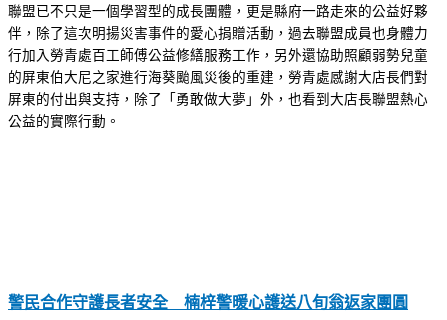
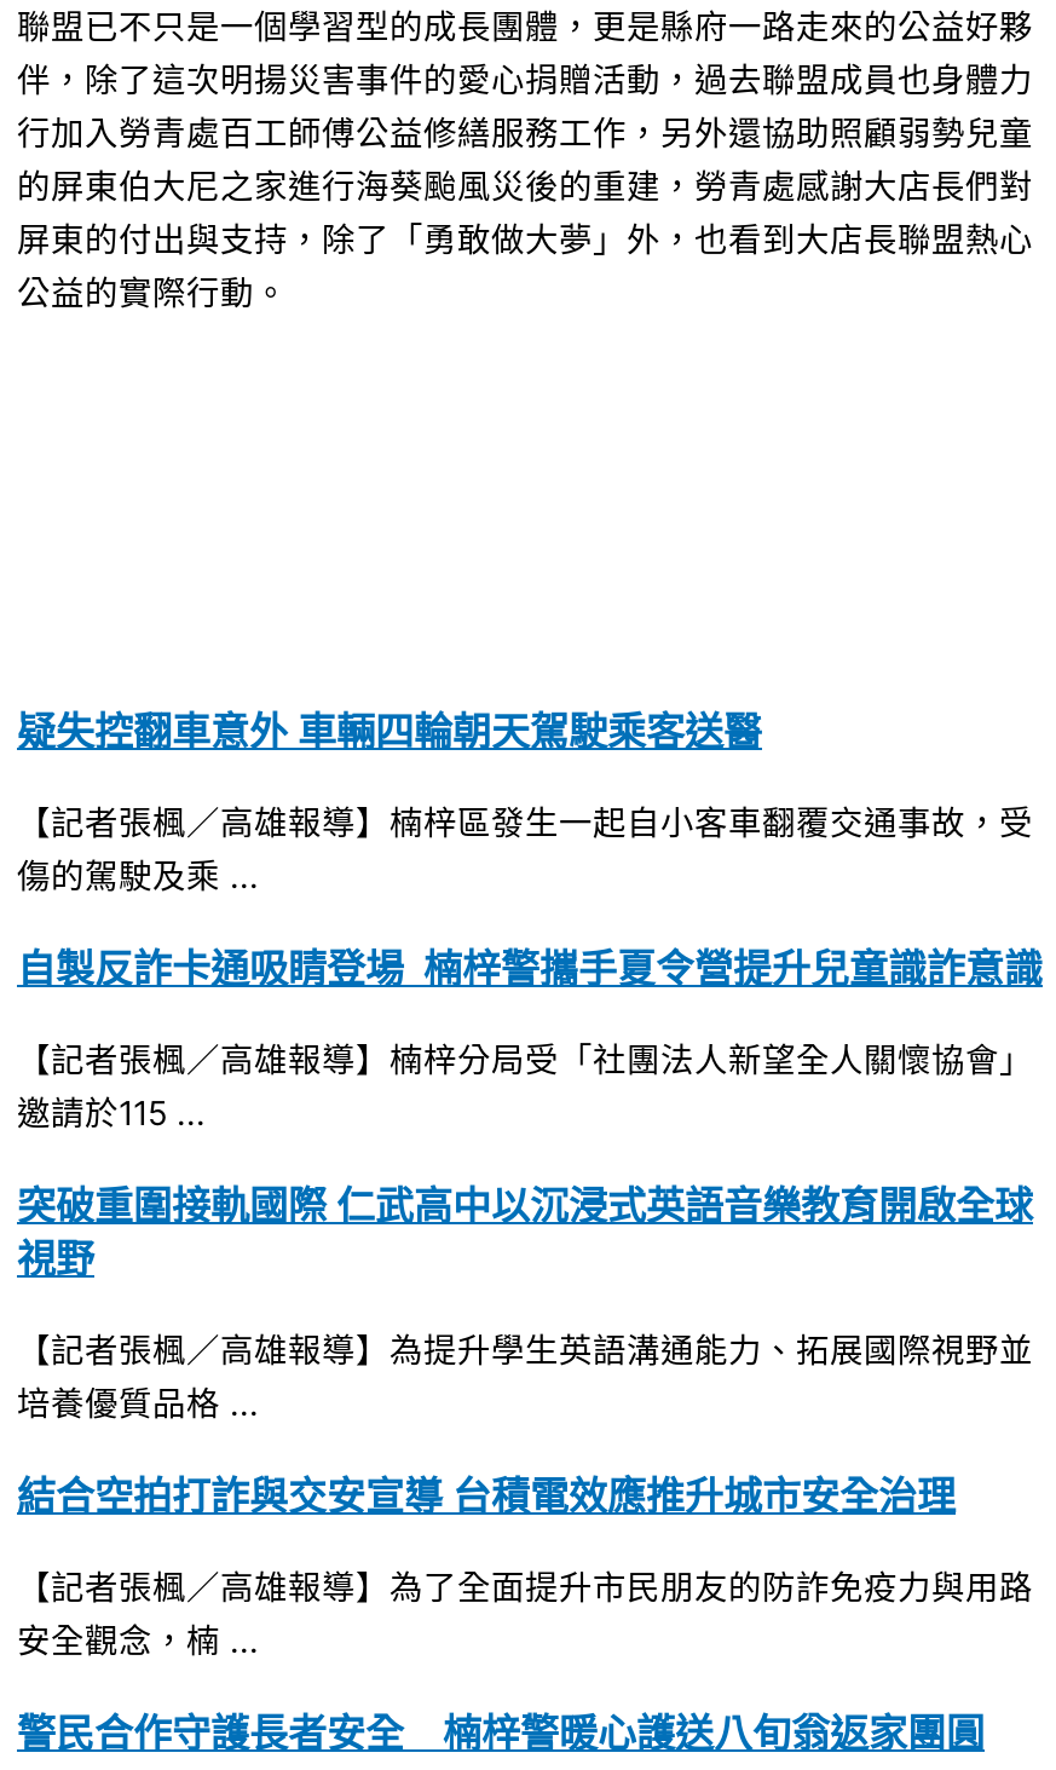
+ 疑失控翻車意外 車輛四輪朝天駕駛乘客送醫
+ 【記者張楓／高雄報導】楠梓區發生一起自小客車翻覆交通事故，受
+ 傷的駕駛及乘 ...
+ 自製反詐卡通吸睛登場 楠梓警攜手夏令營提升兒童識詐意識
+ 【記者張楓／高雄報導】楠梓分局受「社團法人新望全人關懷協會」
+ 邀請於115 ...
+ 突破重圍接軌國際 仁武高中以沉浸式英語音樂教育開啟全球
+ 視野
+ 【記者張楓／高雄報導】為提升學生英語溝通能力、拓展國際視野並
+ 培養優質品格 ...
+ 結合空拍打詐與交安宣導 台積電效應推升城市安全治理
+ 【記者張楓／高雄報導】為了全面提升市民朋友的防詐免疫力與用路
+ 安全觀念，楠 ...
